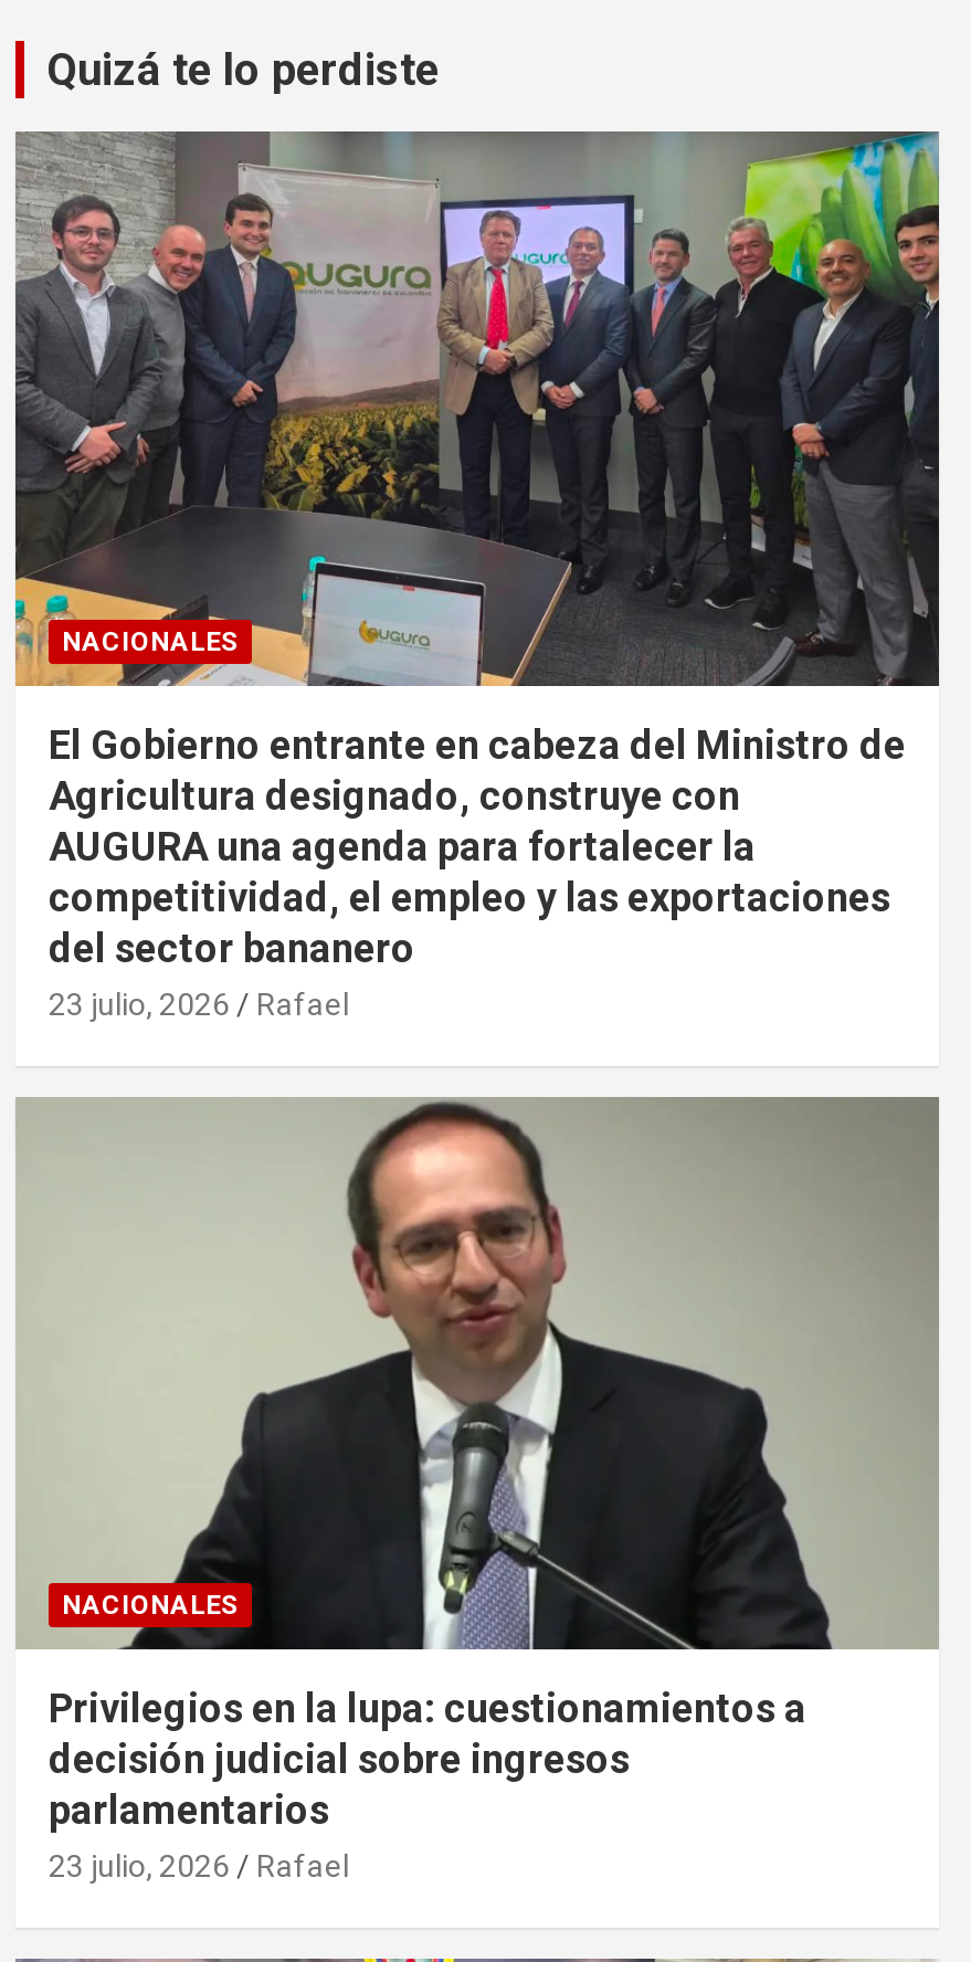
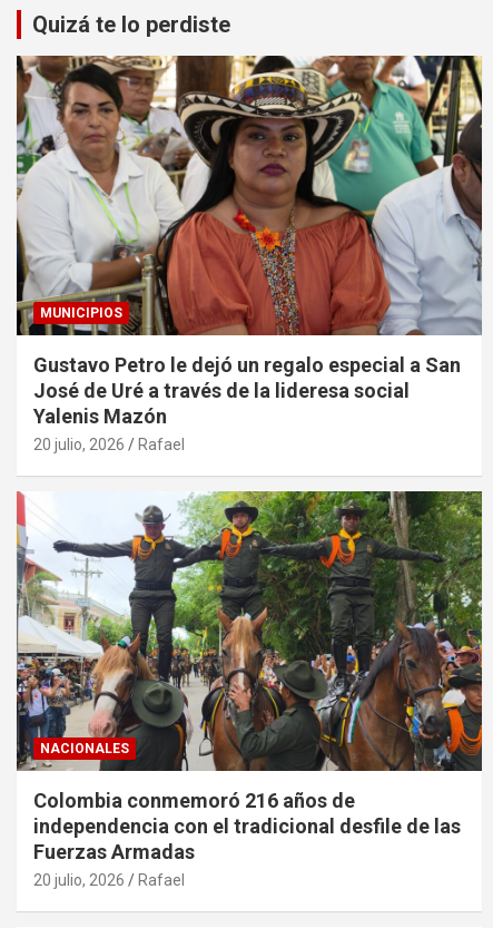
- [image]
- NACIONALES
+ [image]
+ MUNICIPIOS

- El Gobierno entrante en cabeza del Ministro de
- Agricultura designado, construye con
- AUGURA una agenda para fortalecer la
- competitividad, el empleo y las exportaciones
- del sector bananero
- 23 julio, 2026
+ Gustavo Petro le dejó un regalo especial a San
+ José de Uré a través de la lideresa social
+ Yalenis Mazón
+ 20 julio, 2026

- [image]
- Privilegios en la lupa: cuestionamientos a
- decisión judicial sobre ingresos
- parlamentarios
- 23 julio, 2026
+ [image]
+ Colombia conmemoró 216 años de
+ independencia con el tradicional desfile de las
+ Fuerzas Armadas
+ 20 julio, 2026
